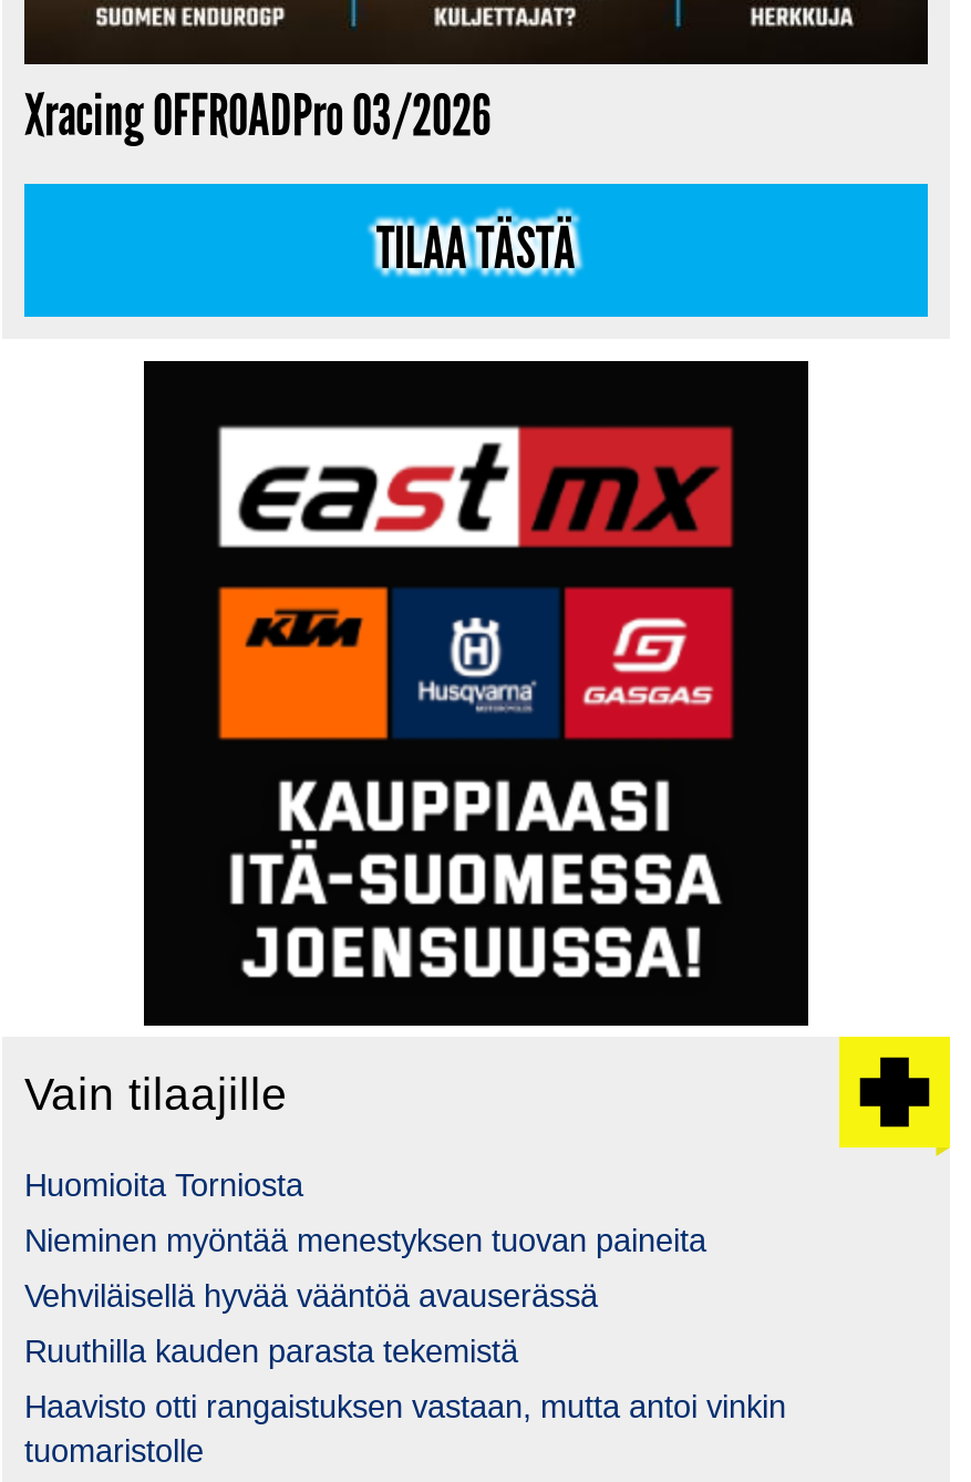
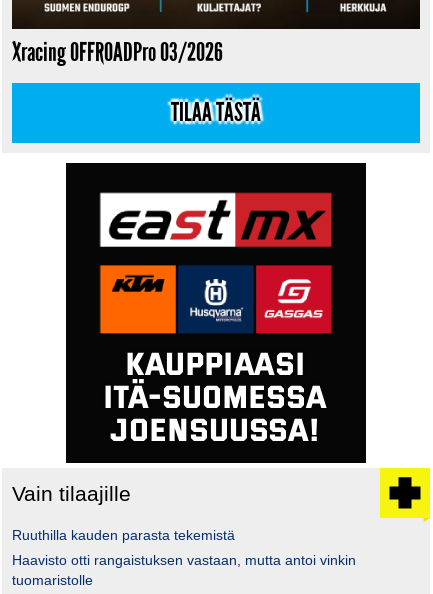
- Huomioita Torniosta
- Nieminen myöntää menestyksen tuovan paineita
- Vehviläisellä hyvää vääntöä avauserässä
